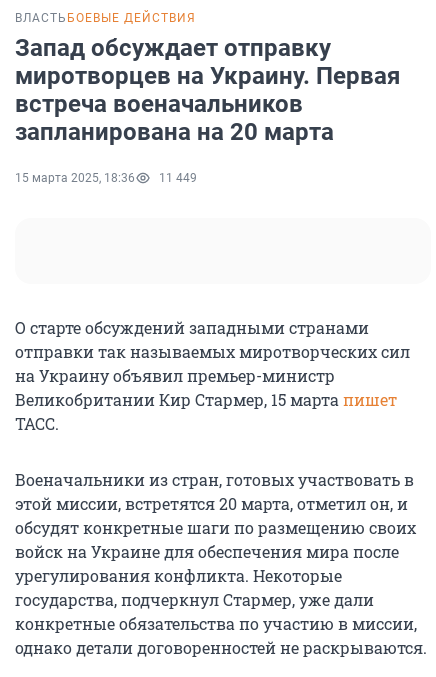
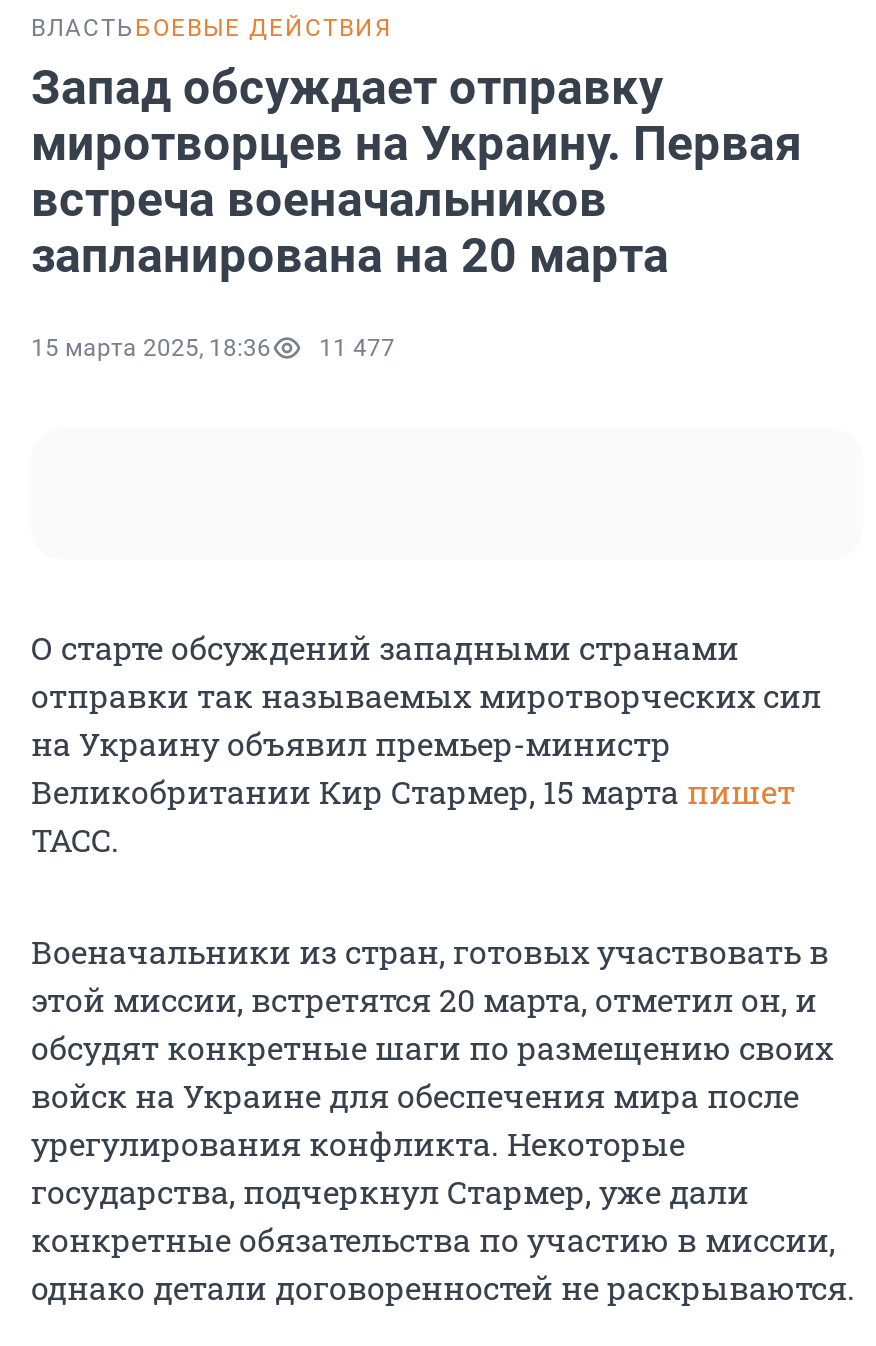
- 15 марта 2025, 18:36 11 449
+ 15 марта 2025, 18:36 11 477
